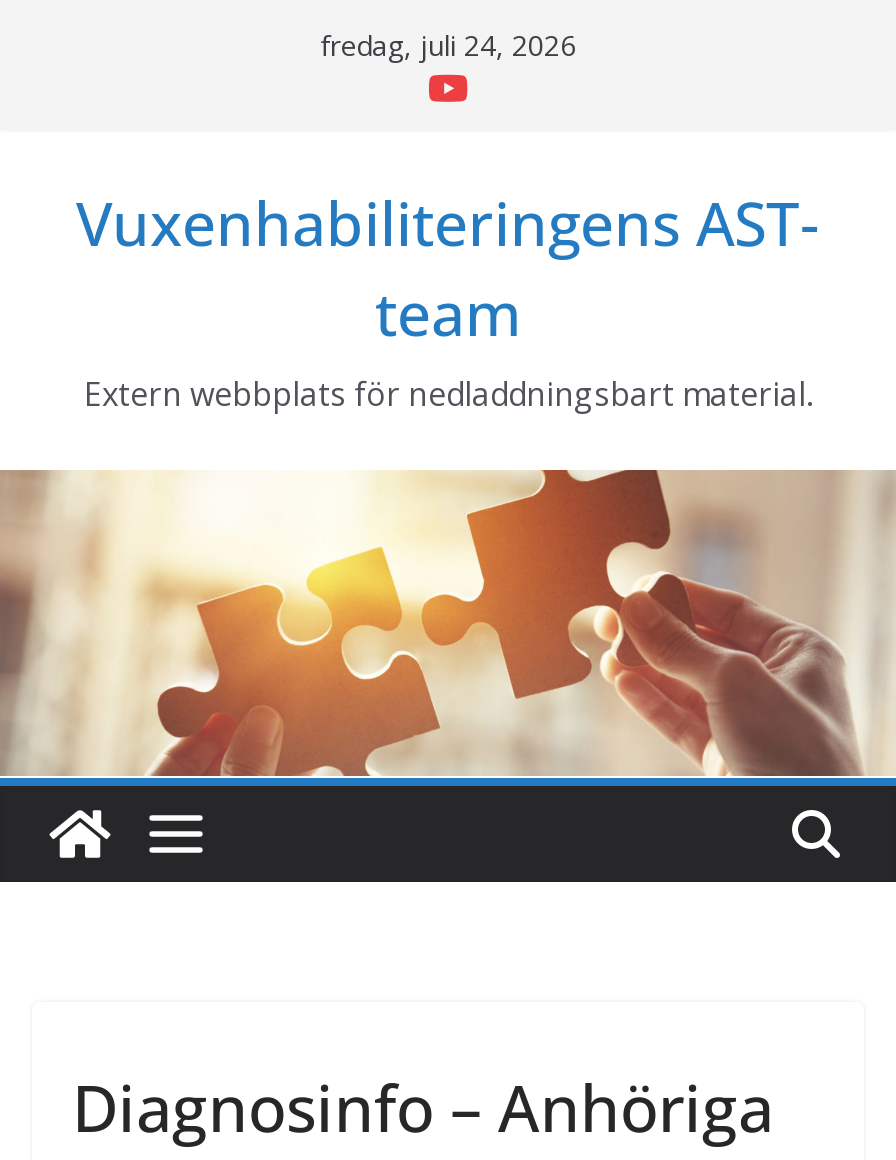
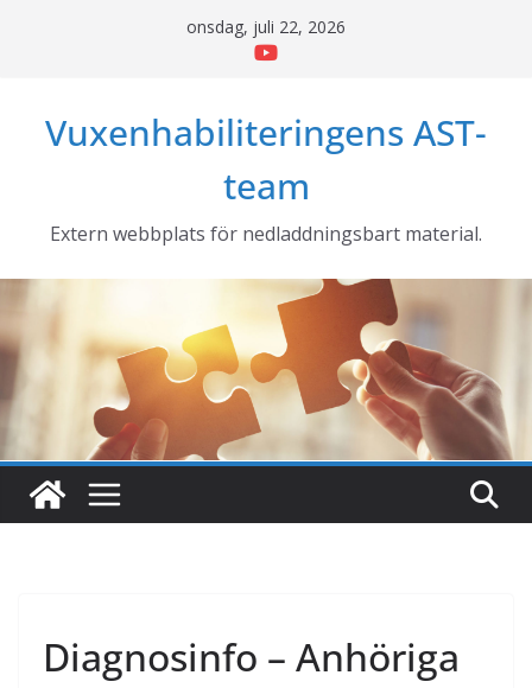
- fredag, juli 24, 2026
+ onsdag, juli 22, 2026
